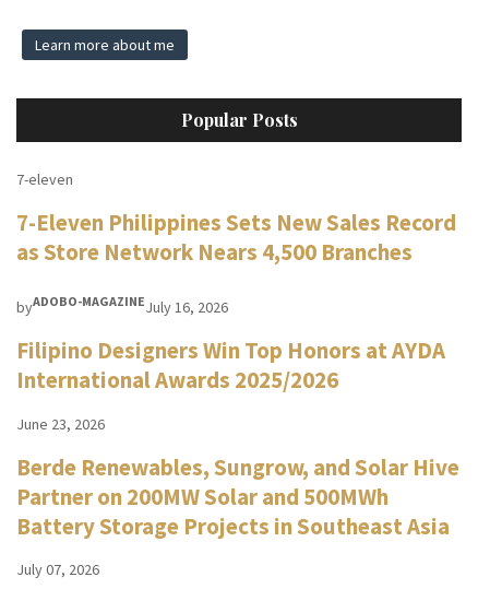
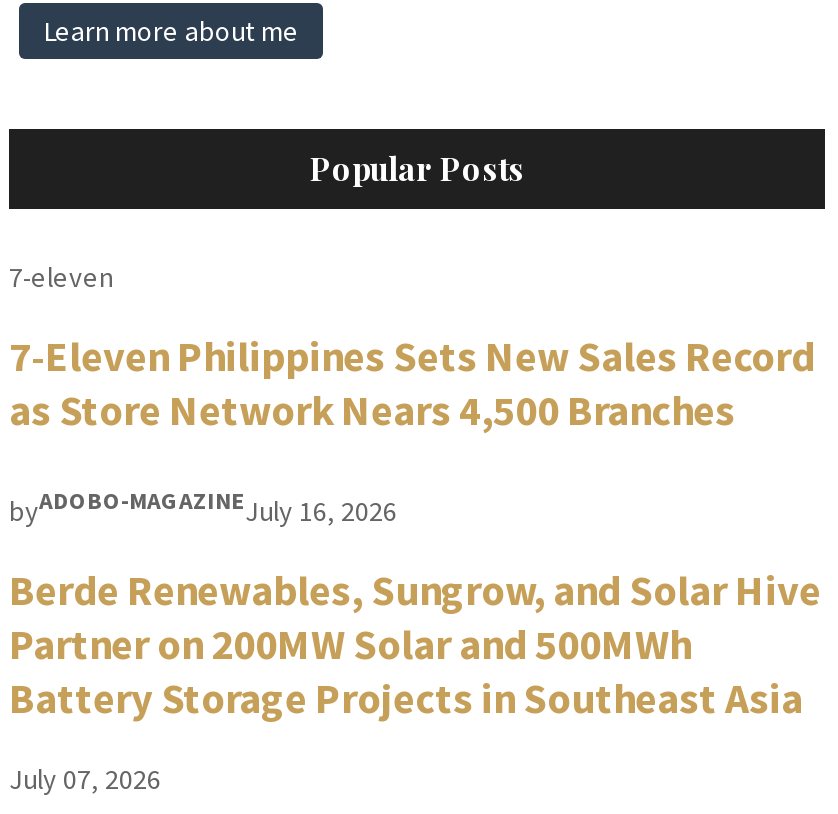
- Filipino Designers Win Top Honors at AYDA
- International Awards 2025/2026
- June 23, 2026
